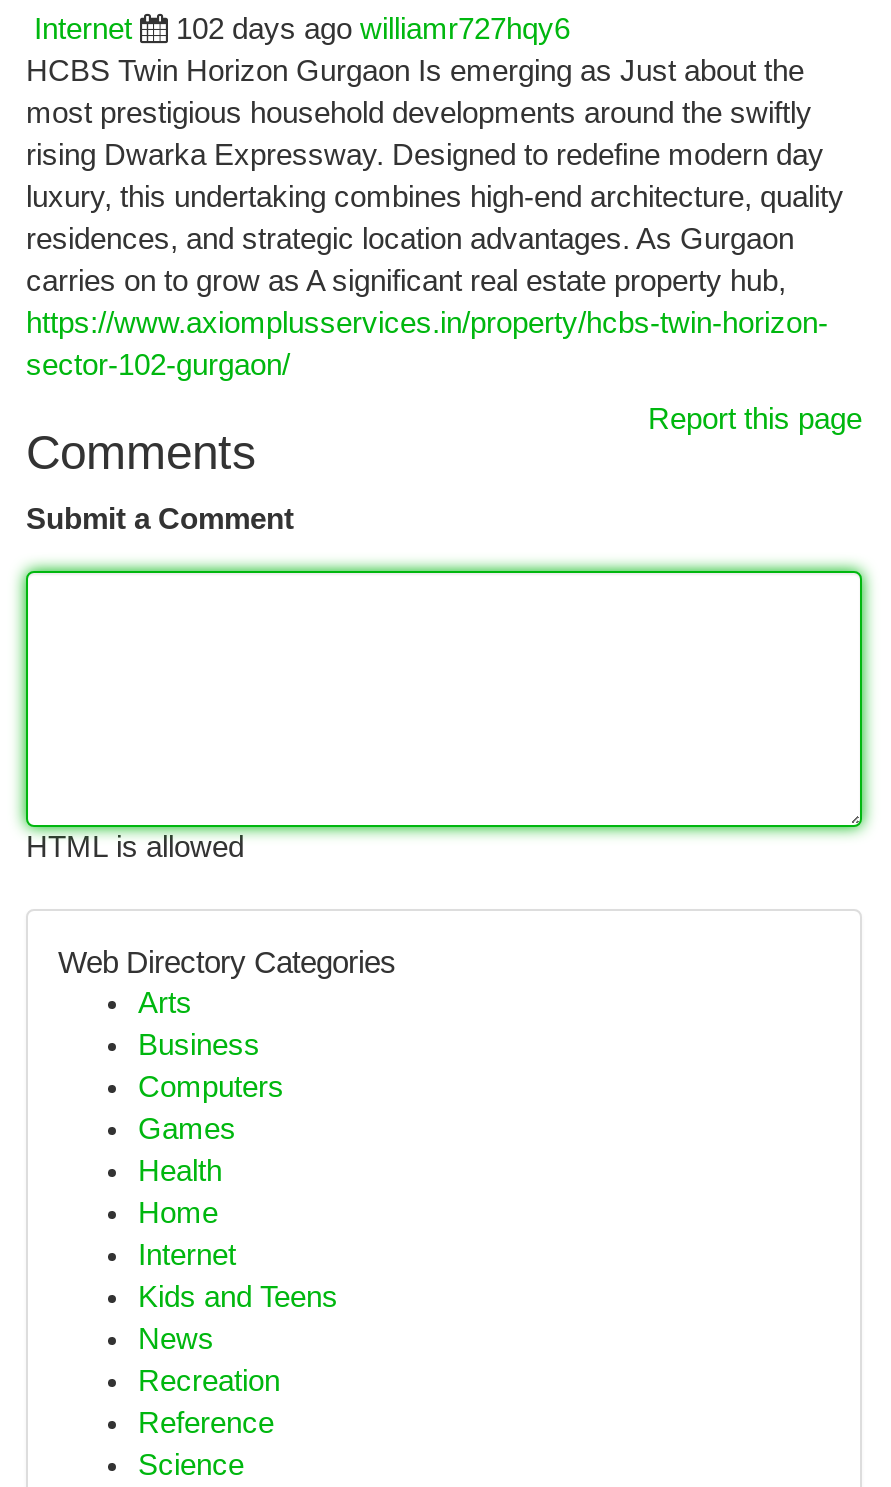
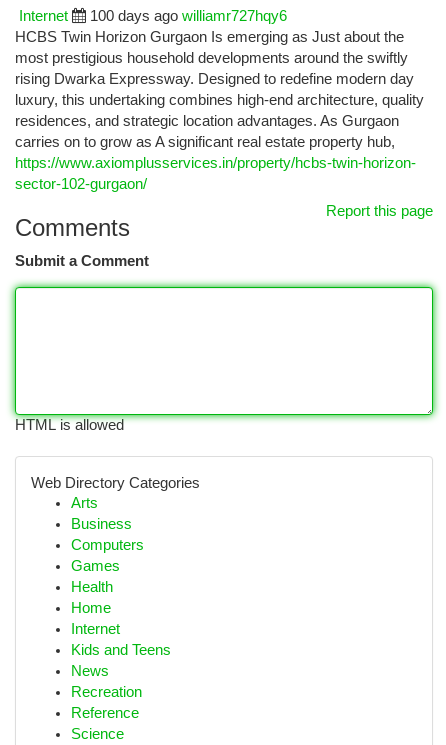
- 102 days ago williamr727hqy6
+ 100 days ago williamr727hqy6
